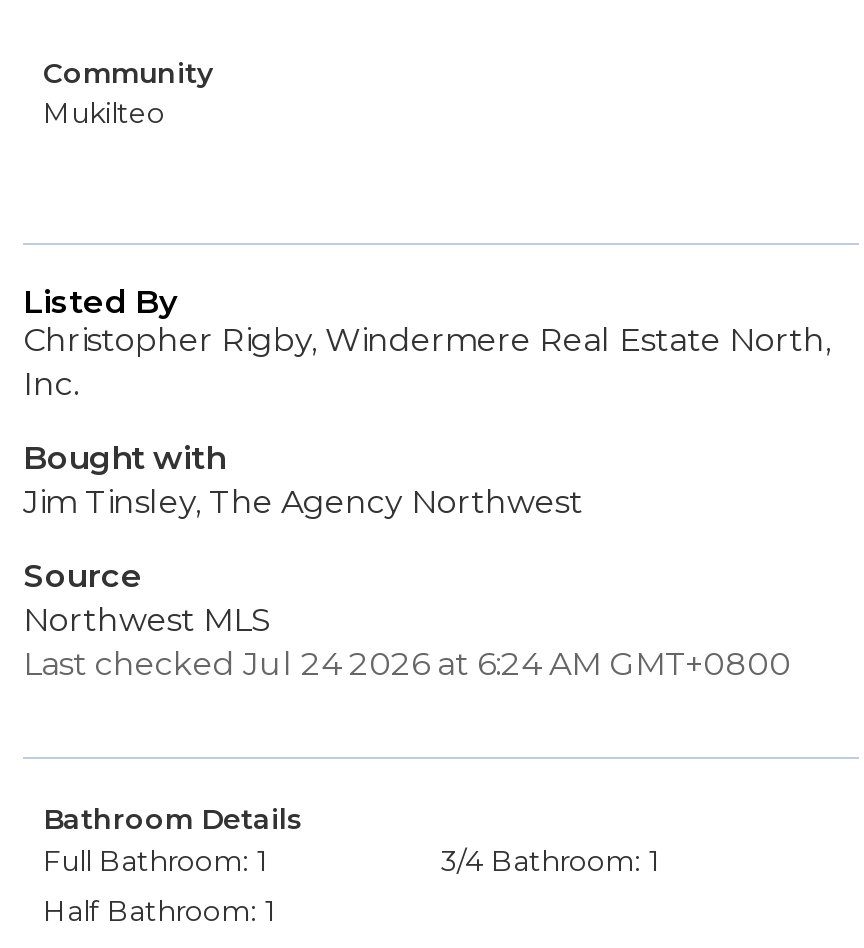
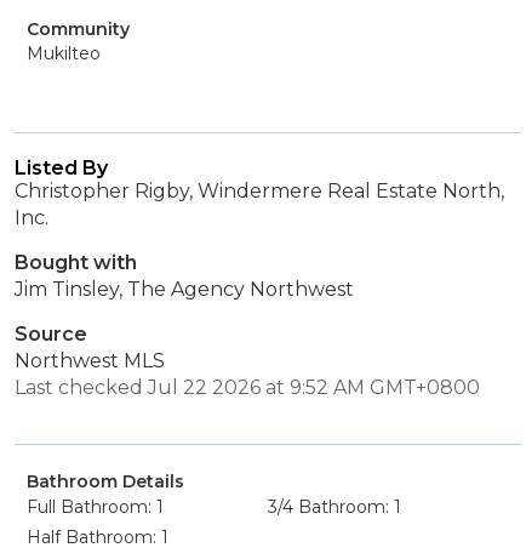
- Last checked Jul 24 2026 at 6:24 AM GMT+0800
+ Last checked Jul 22 2026 at 9:52 AM GMT+0800
